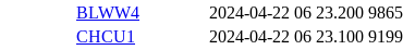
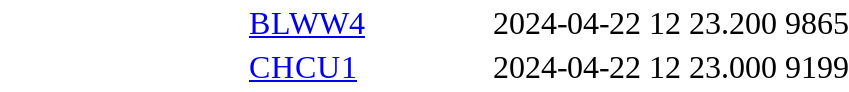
- 2024-04-22 06 23.200 9865
+ 2024-04-22 12 23.200 9865

- 2024-04-22 06 23.100 9199
+ 2024-04-22 12 23.000 9199
